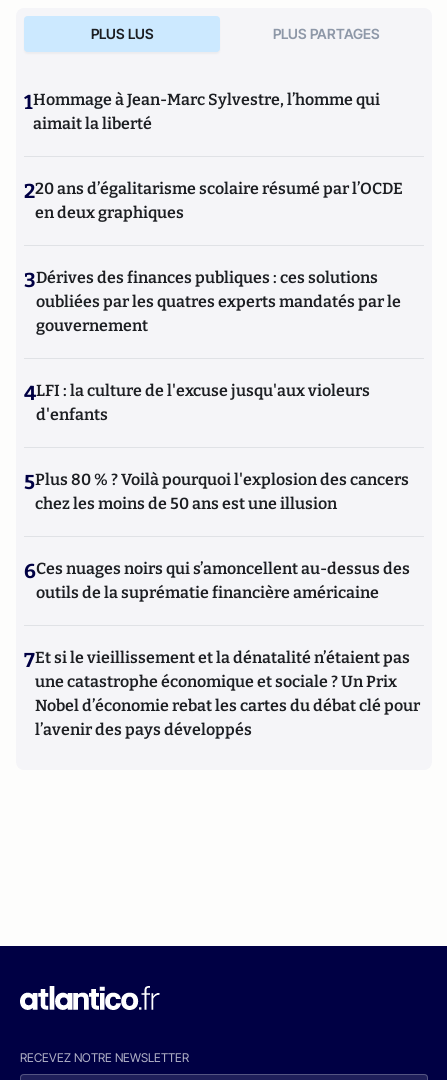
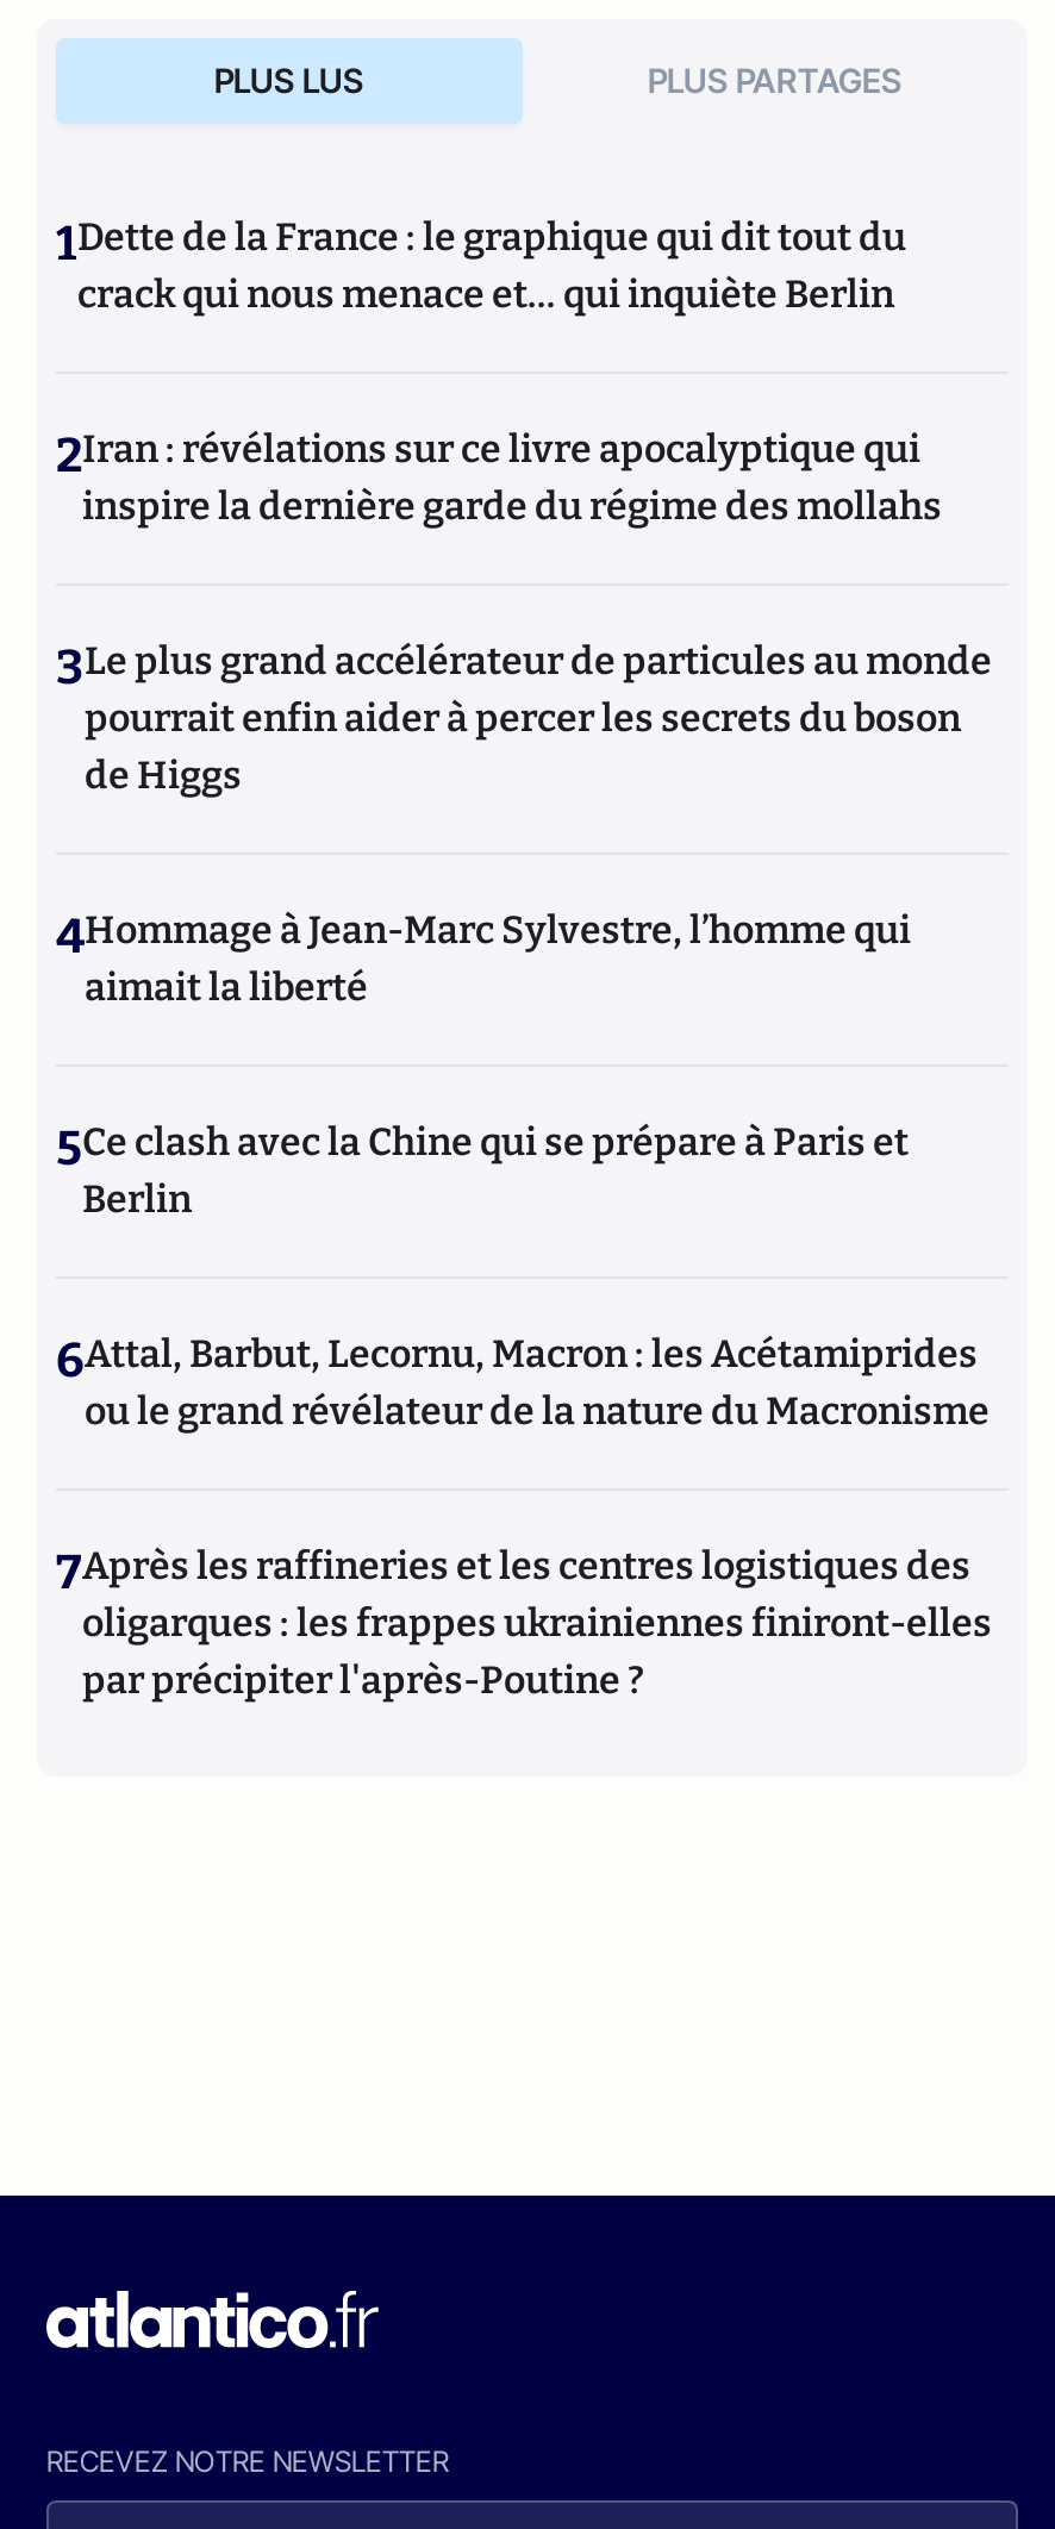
- 1Hommage à Jean-Marc Sylvestre, l’homme qui
+ 1Dette de la France : le graphique qui dit tout du
+ crack qui nous menace et… qui inquiète Berlin
+ 2Iran : révélations sur ce livre apocalyptique qui
+ inspire la dernière garde du régime des mollahs
+ 3Le plus grand accélérateur de particules au monde
+ pourrait enfin aider à percer les secrets du boson
+ de Higgs
+ 4Hommage à Jean-Marc Sylvestre, l’homme qui

moved down: aimait la liberté

- 220 ans d’égalitarisme scolaire résumé par l’OCDE
- en deux graphiques
- 3Dérives des finances publiques : ces solutions
- oubliées par les quatres experts mandatés par le
- gouvernement
- 4LFI : la culture de l'excuse jusqu'aux violeurs
- d'enfants
- 5Plus 80 % ? Voilà pourquoi l'explosion des cancers
- chez les moins de 50 ans est une illusion
- 6Ces nuages noirs qui s’amoncellent au-dessus des
- outils de la suprématie financière américaine
- 7Et si le vieillissement et la dénatalité n’étaient pas
- une catastrophe économique et sociale ? Un Prix
- Nobel d’économie rebat les cartes du débat clé pour
- l’avenir des pays développés
+ 5Ce clash avec la Chine qui se prépare à Paris et
+ Berlin
+ 6Attal, Barbut, Lecornu, Macron : les Acétamiprides
+ ou le grand révélateur de la nature du Macronisme
+ 7Après les raffineries et les centres logistiques des
+ oligarques : les frappes ukrainiennes finiront-elles
+ par précipiter l'après-Poutine ?
